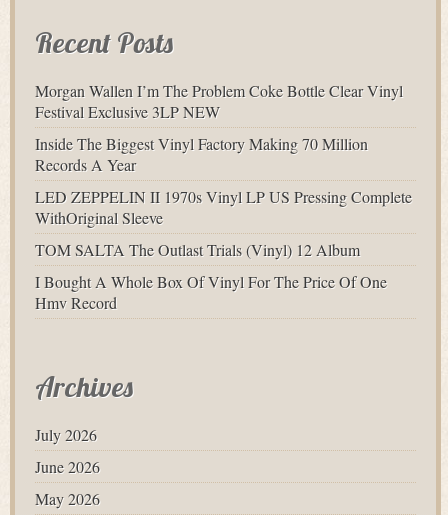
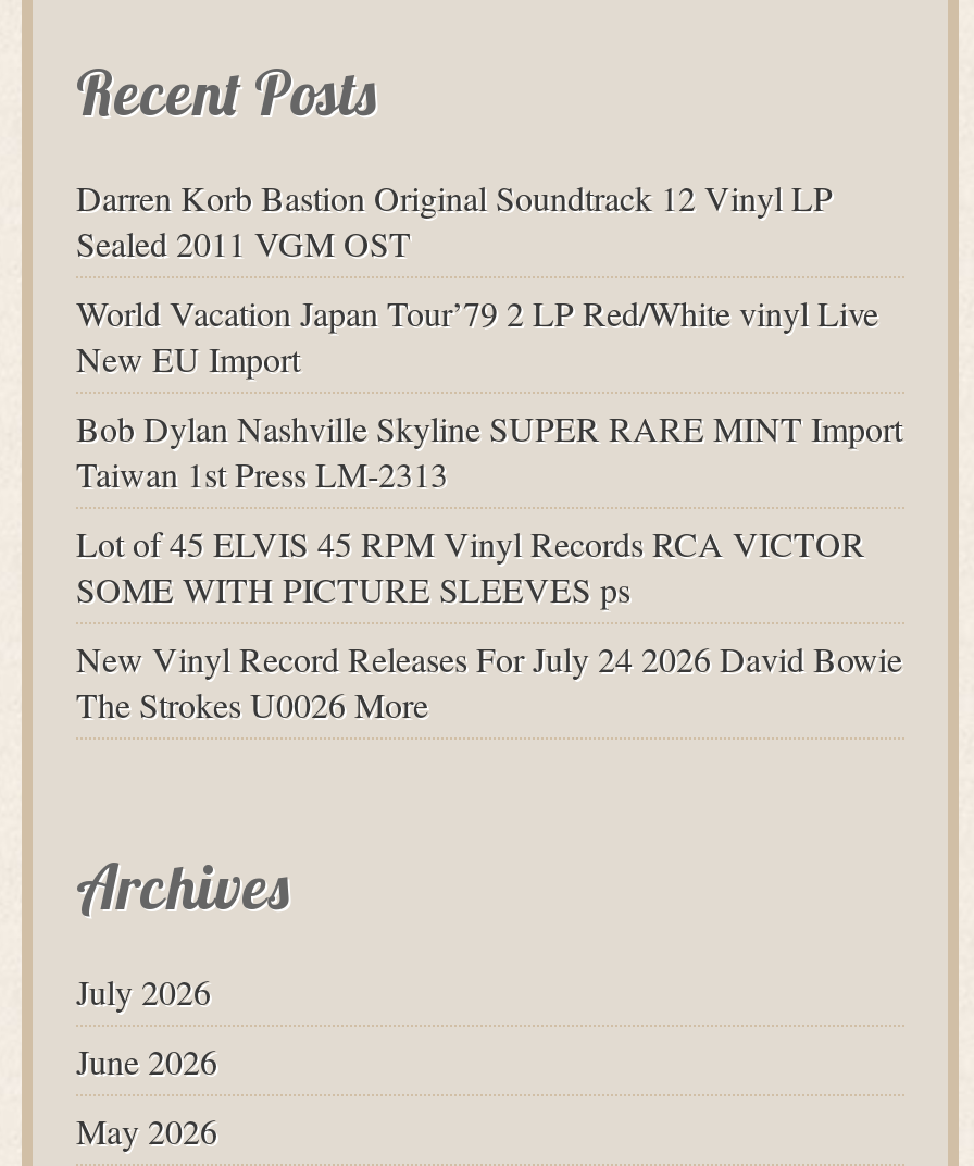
- Morgan Wallen I’m The Problem Coke Bottle Clear Vinyl
- Festival Exclusive 3LP NEW
+ Darren Korb Bastion Original Soundtrack 12 Vinyl LP
+ Sealed 2011 VGM OST

- Inside The Biggest Vinyl Factory Making 70 Million
- Records A Year
+ World Vacation Japan Tour’79 2 LP Red/White vinyl Live
+ New EU Import

- LED ZEPPELIN II 1970s Vinyl LP US Pressing Complete
- WithOriginal Sleeve
+ Bob Dylan Nashville Skyline SUPER RARE MINT Import
+ Taiwan 1st Press LM-2313

- TOM SALTA The Outlast Trials (Vinyl) 12 Album
+ Lot of 45 ELVIS 45 RPM Vinyl Records RCA VICTOR
+ SOME WITH PICTURE SLEEVES ps

- I Bought A Whole Box Of Vinyl For The Price Of One
- Hmv Record
+ New Vinyl Record Releases For July 24 2026 David Bowie
+ The Strokes U0026 More
